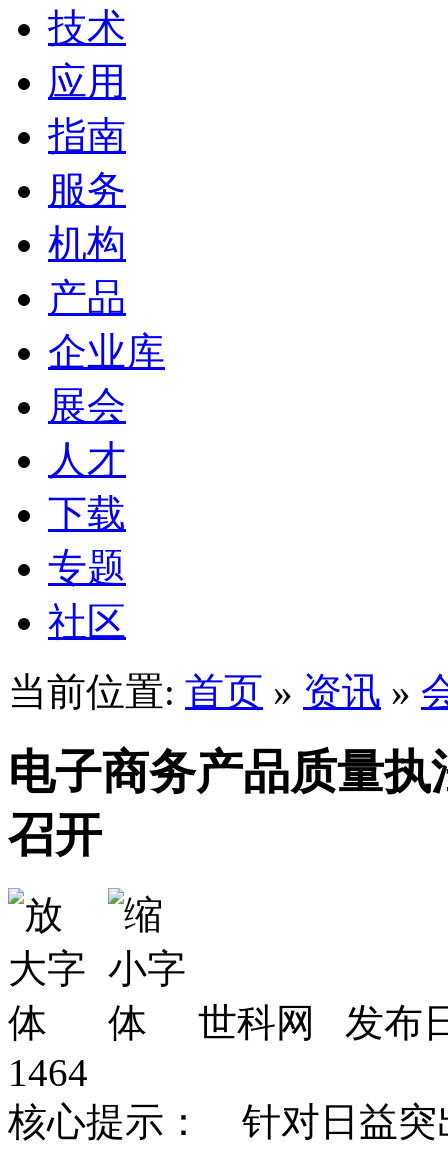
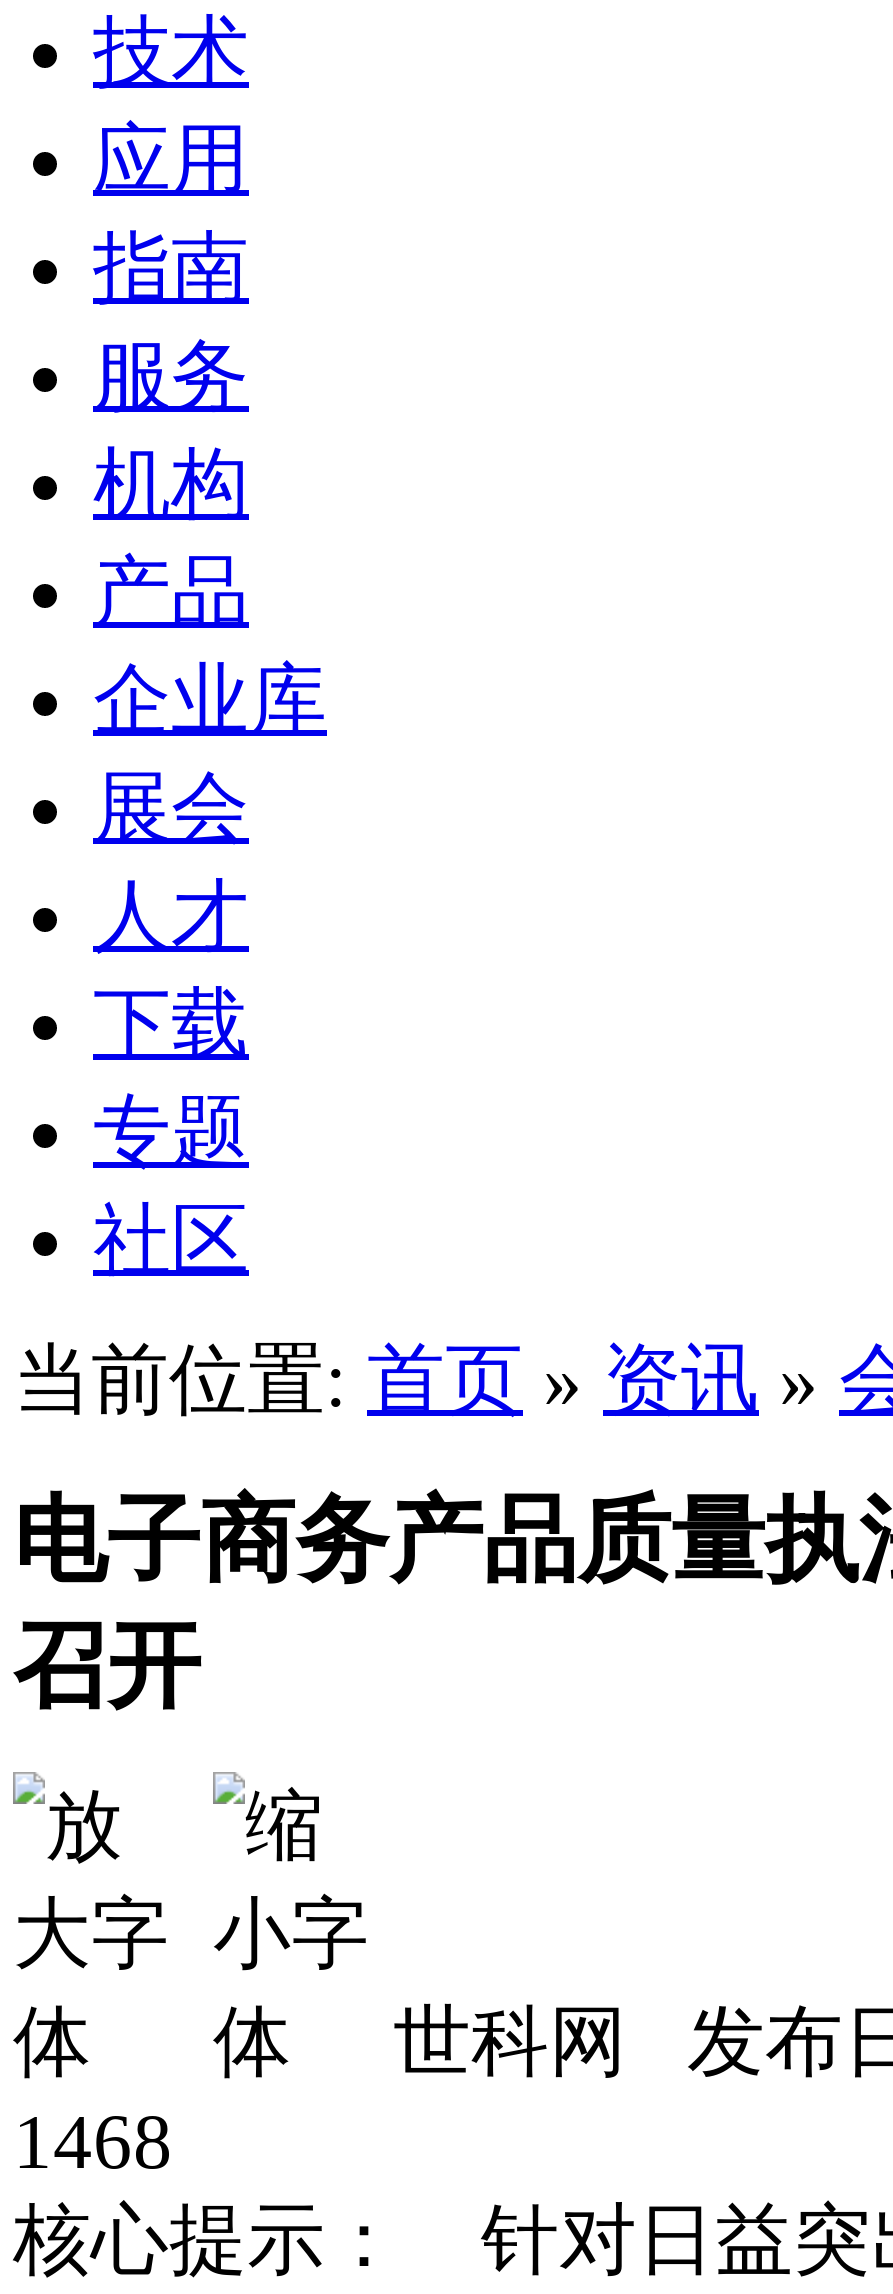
- 1464
+ 1468
